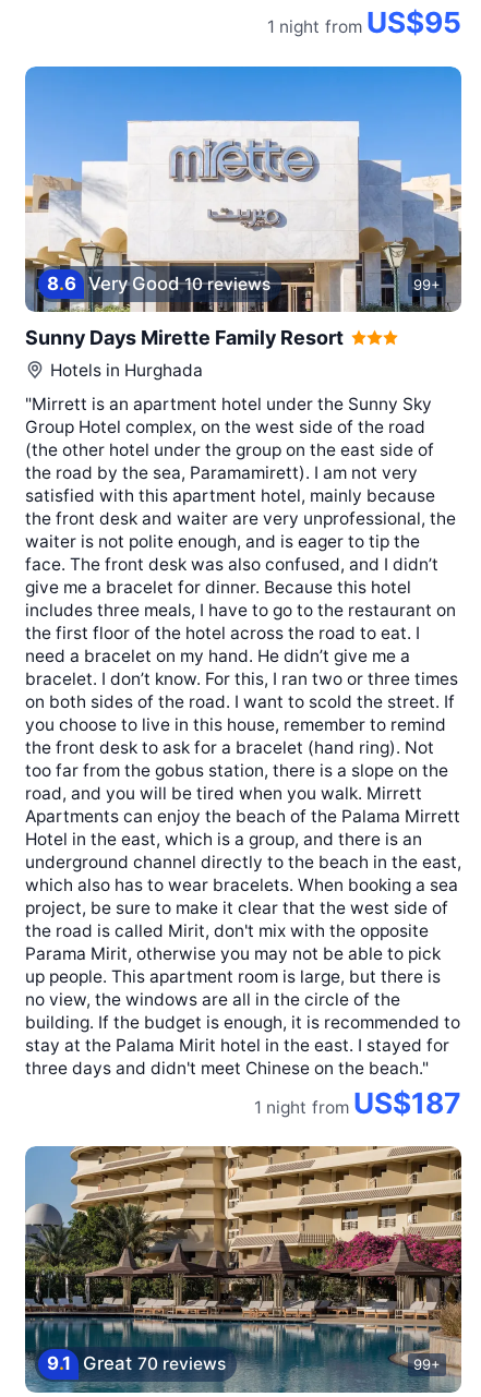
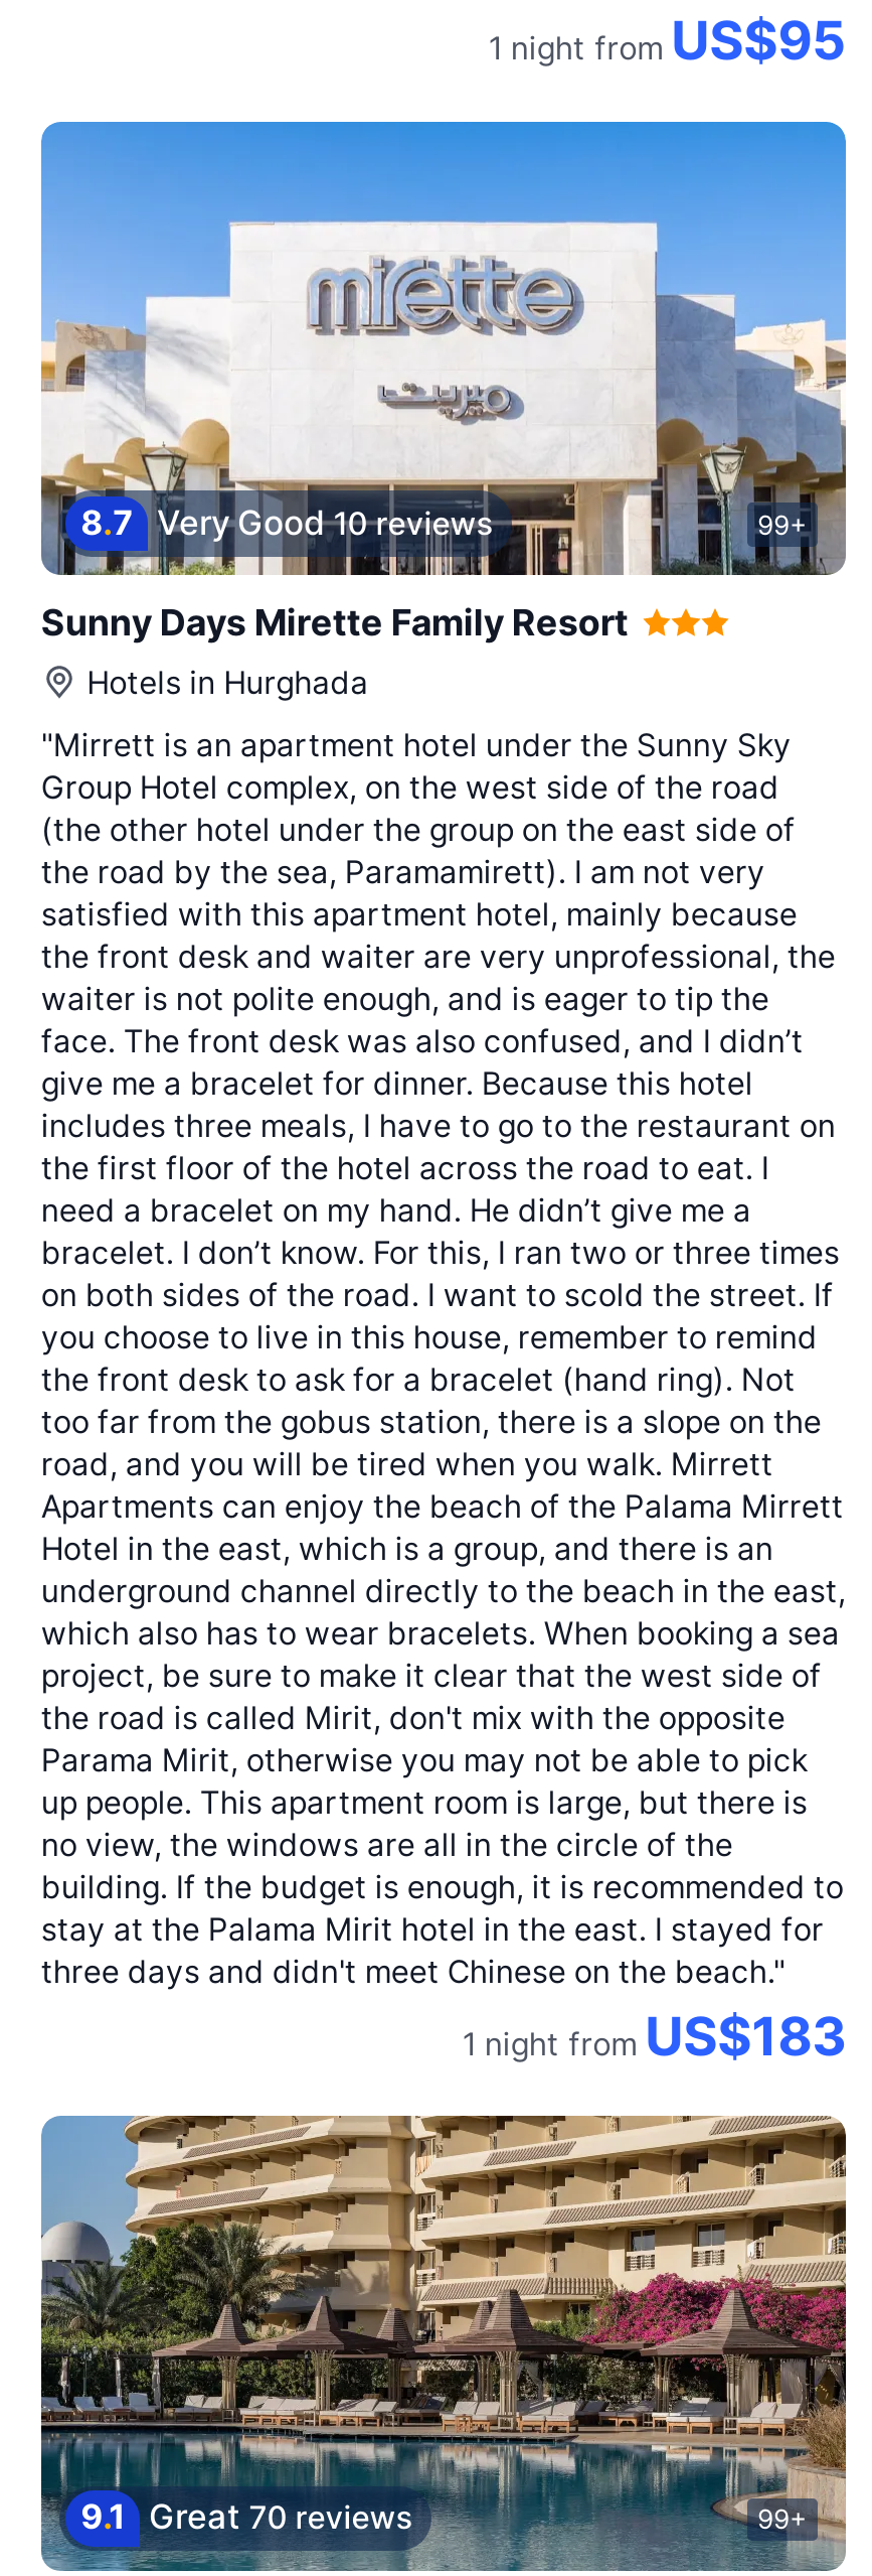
- 8.6 Very Good 10 reviews
+ 8.7 Very Good 10 reviews

- 1 night from US$187
+ 1 night from US$183
